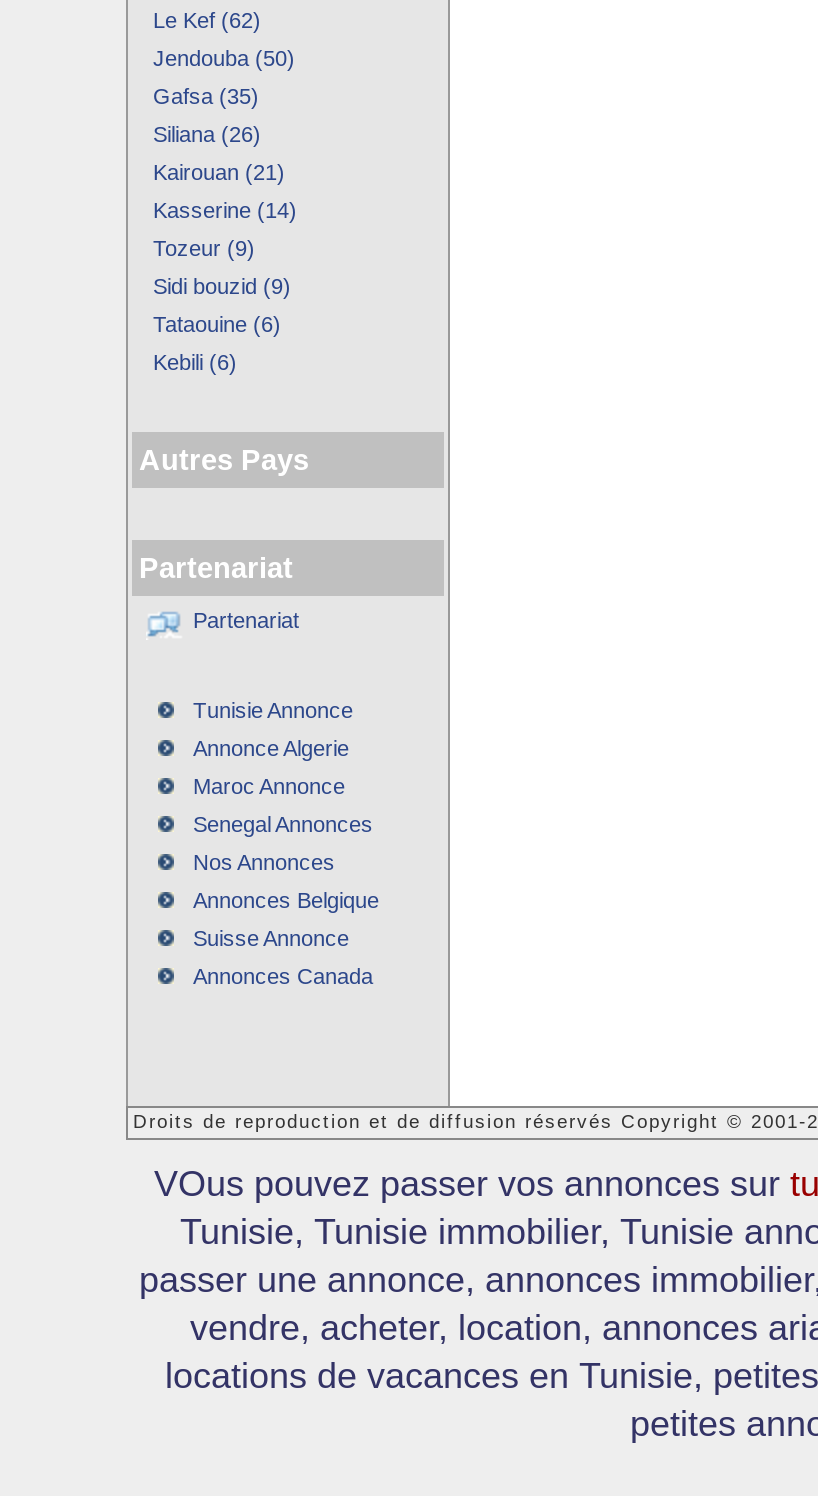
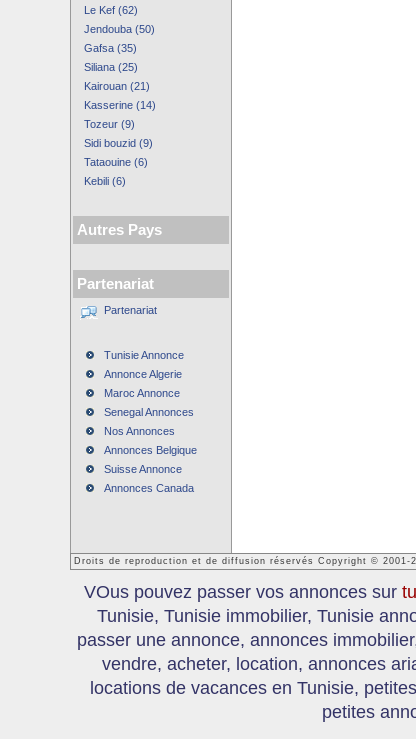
- Siliana (26)
+ Siliana (25)
